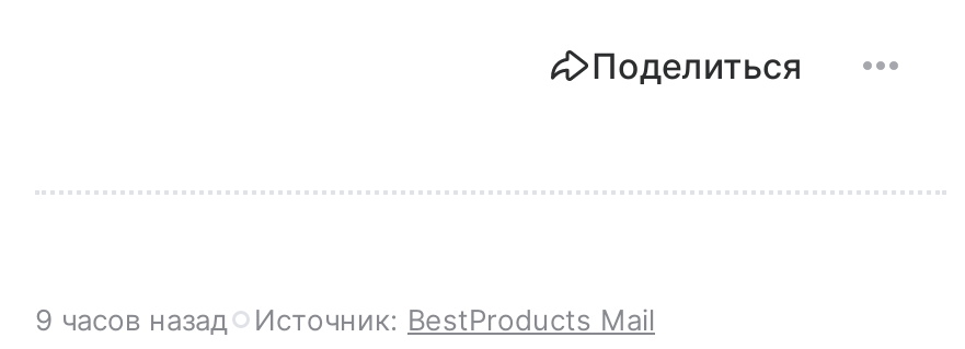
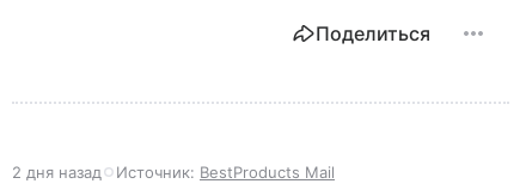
- 9 часов назад Источник: BestProducts Mail
+ 2 дня назад Источник: BestProducts Mail
